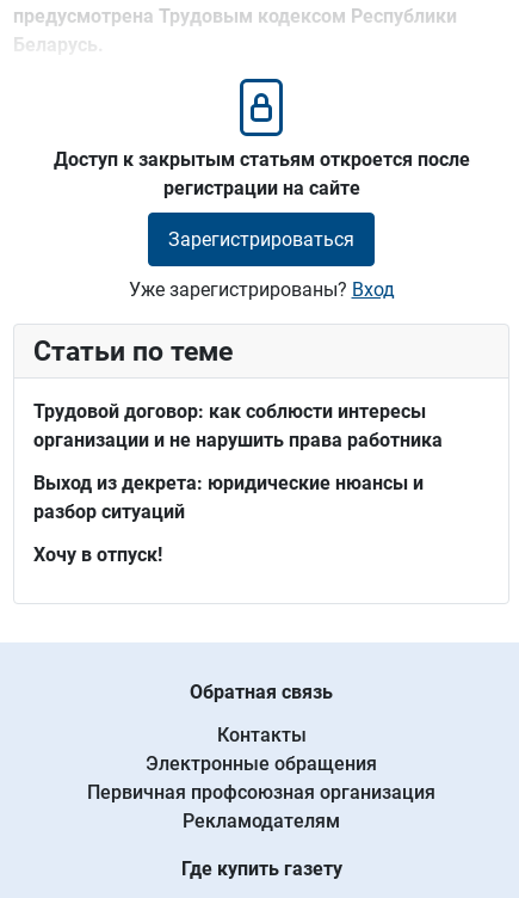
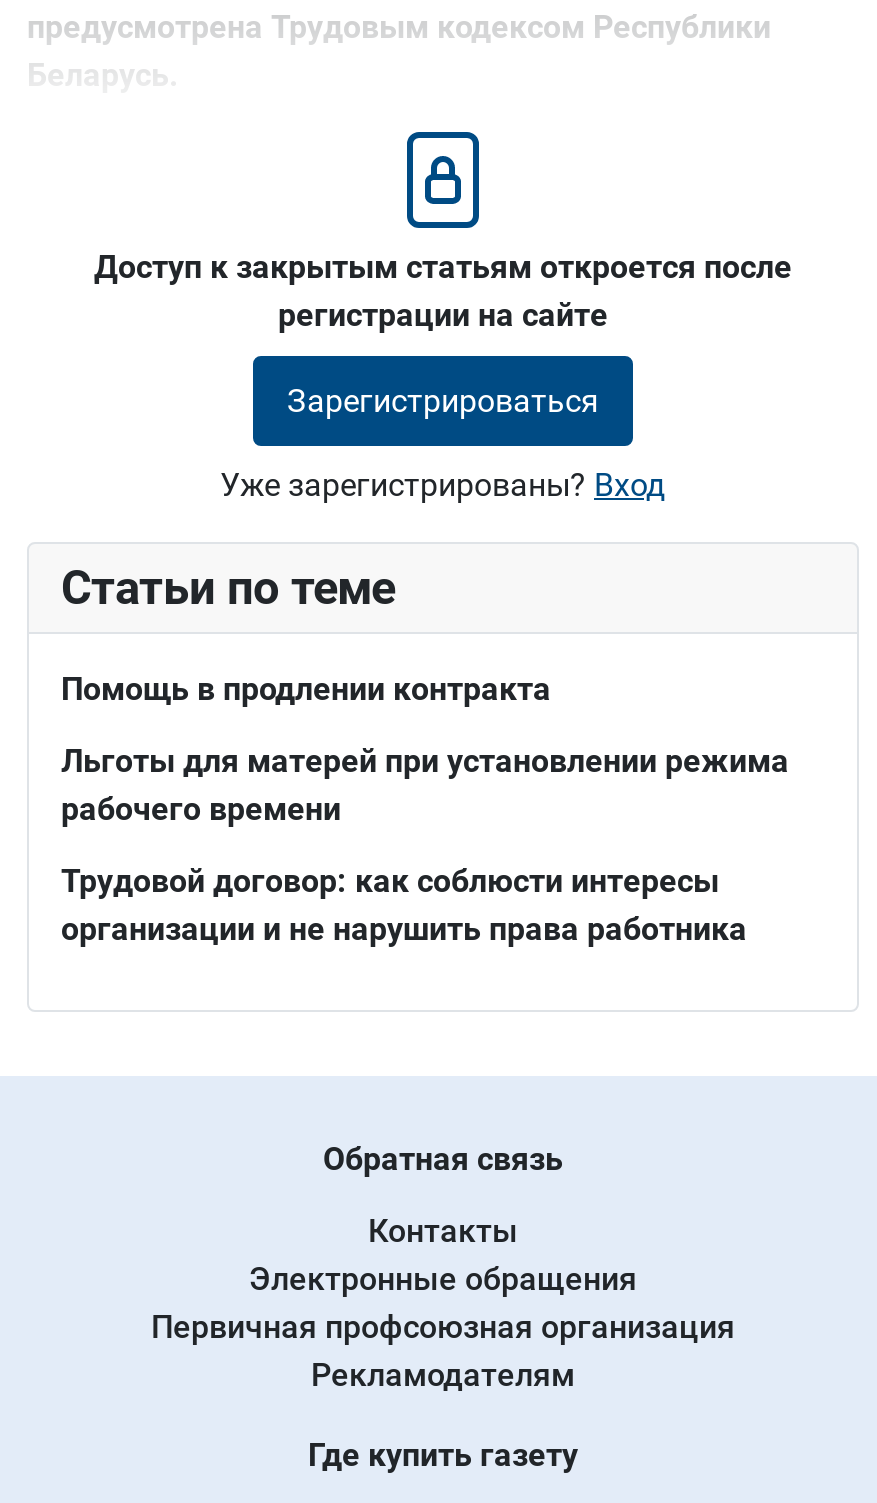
+ Помощь в продлении контракта
+ Льготы для матерей при установлении режима
+ рабочего времени

moved down: Трудовой договор: как соблюсти интересы | организации и не нарушить права работника

- Выход из декрета: юридические нюансы и
- разбор ситуаций
- Хочу в отпуск!
